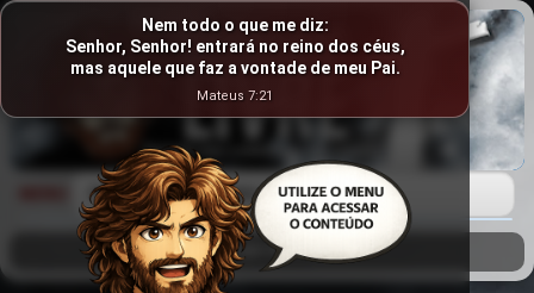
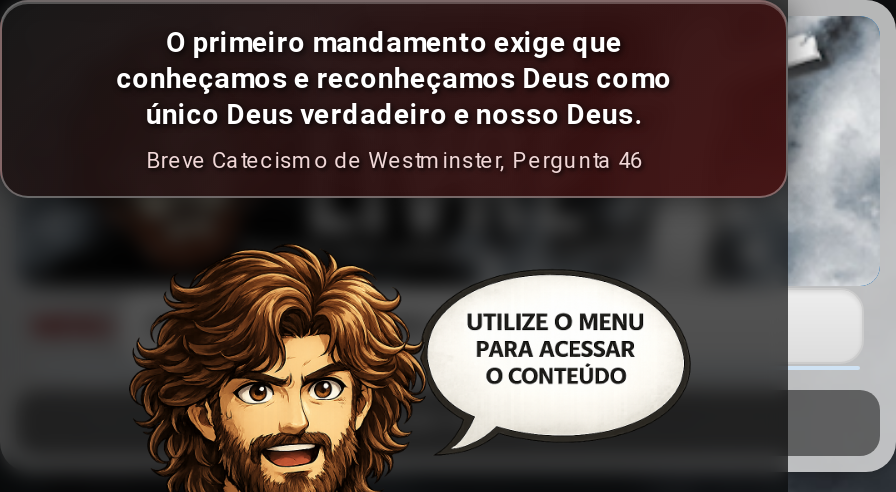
- Nem todo o que me diz:
- Senhor, Senhor! entrará no reino dos céus,
- mas aquele que faz a vontade de meu Pai.
+ O primeiro mandamento exige que
+ conheçamos e reconheçamos Deus como
+ único Deus verdadeiro e nosso Deus.

- Mateus 7:21
+ Breve Catecismo de Westminster, Pergunta 46
